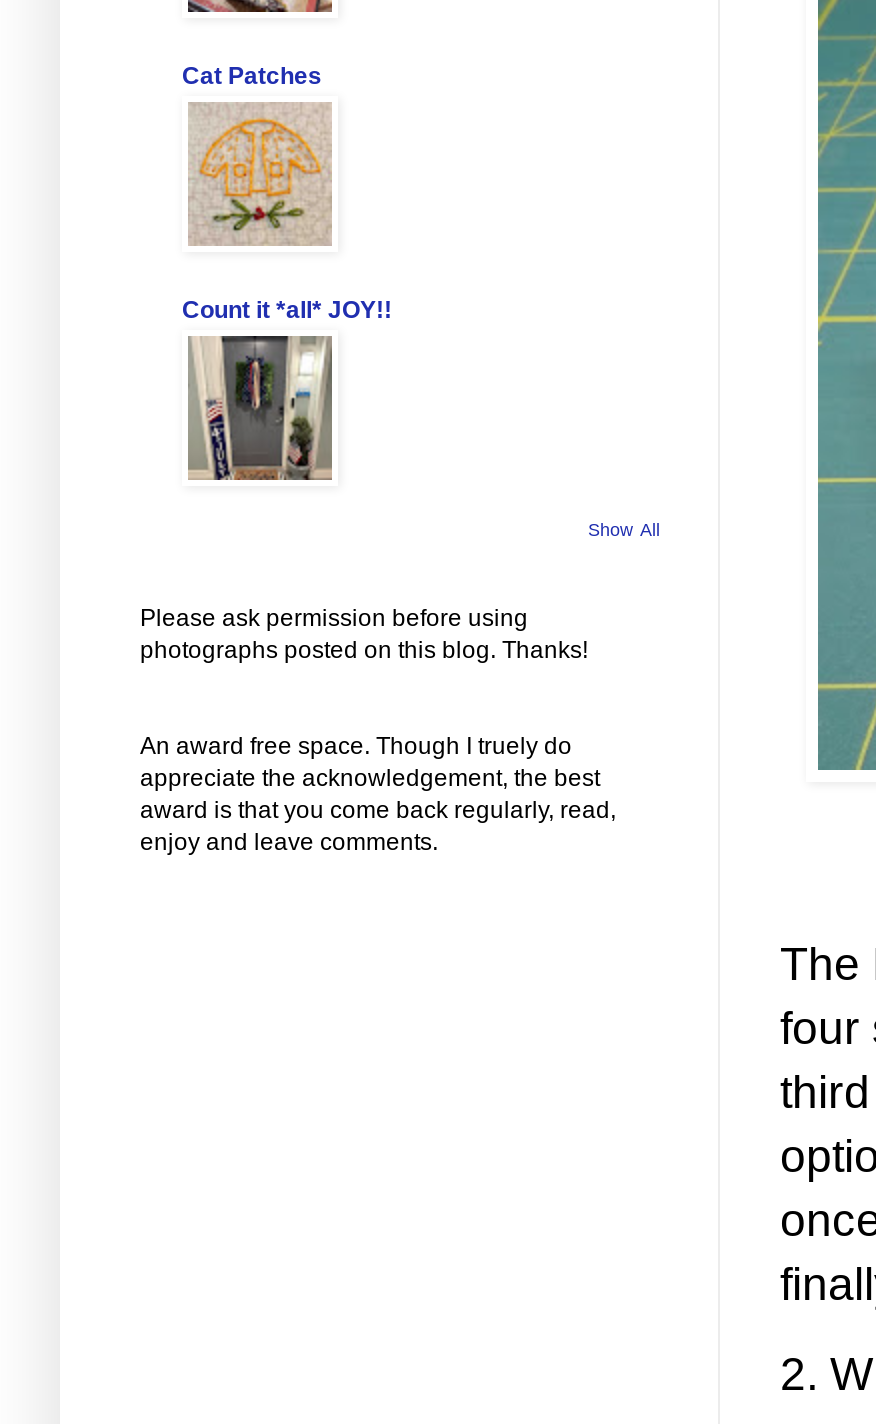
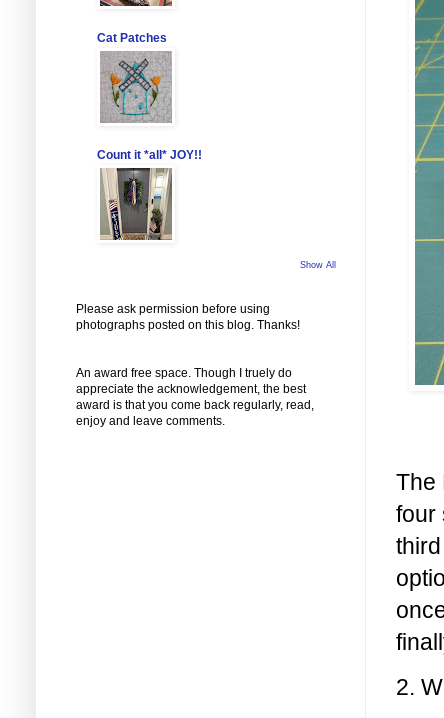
- [image]
+ [image]
